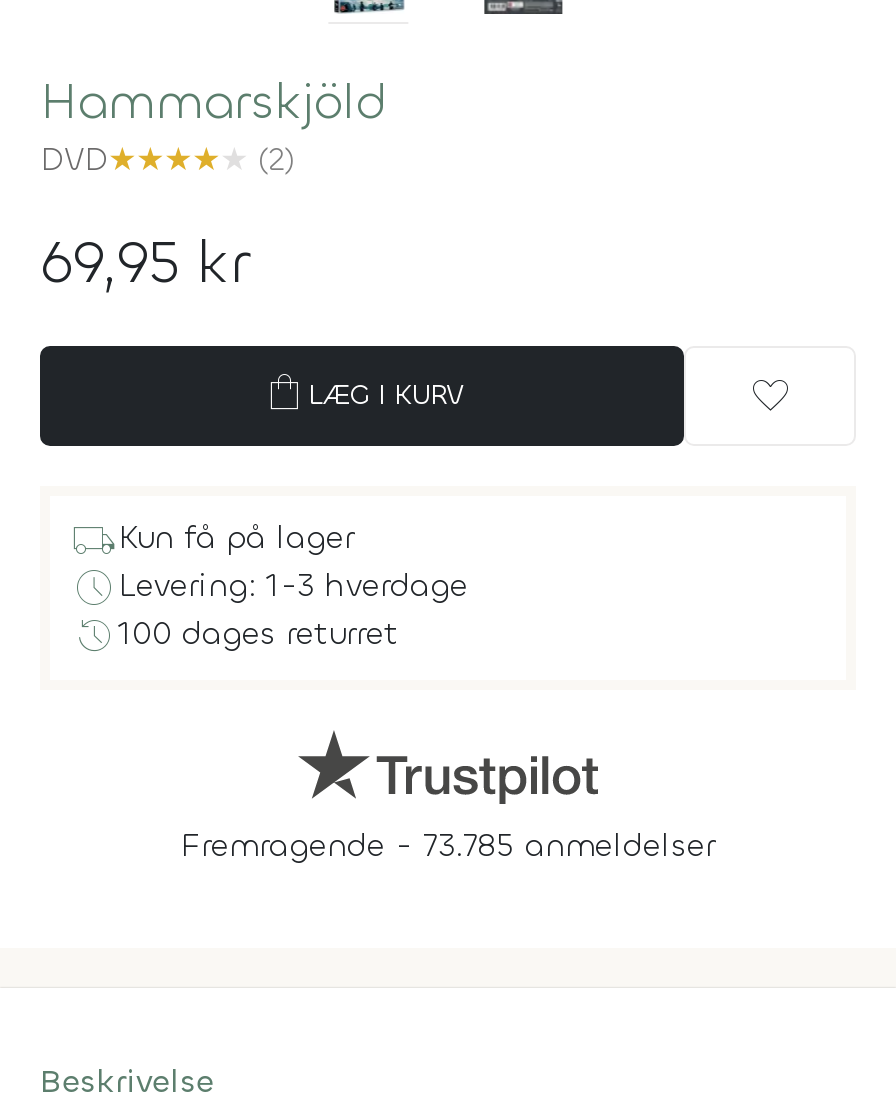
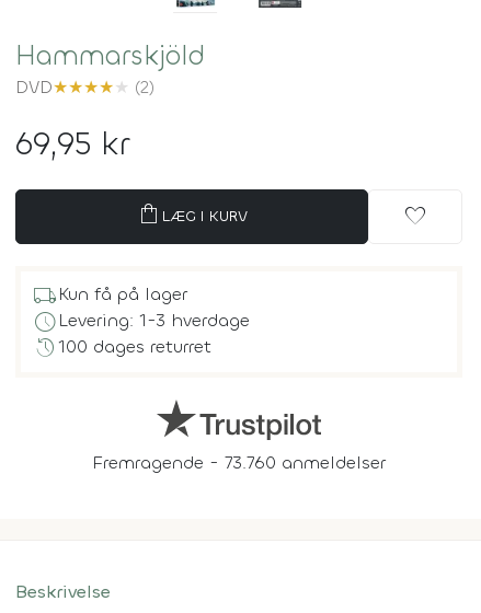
- Fremragende - 73.785 anmeldelser
+ Fremragende - 73.760 anmeldelser
